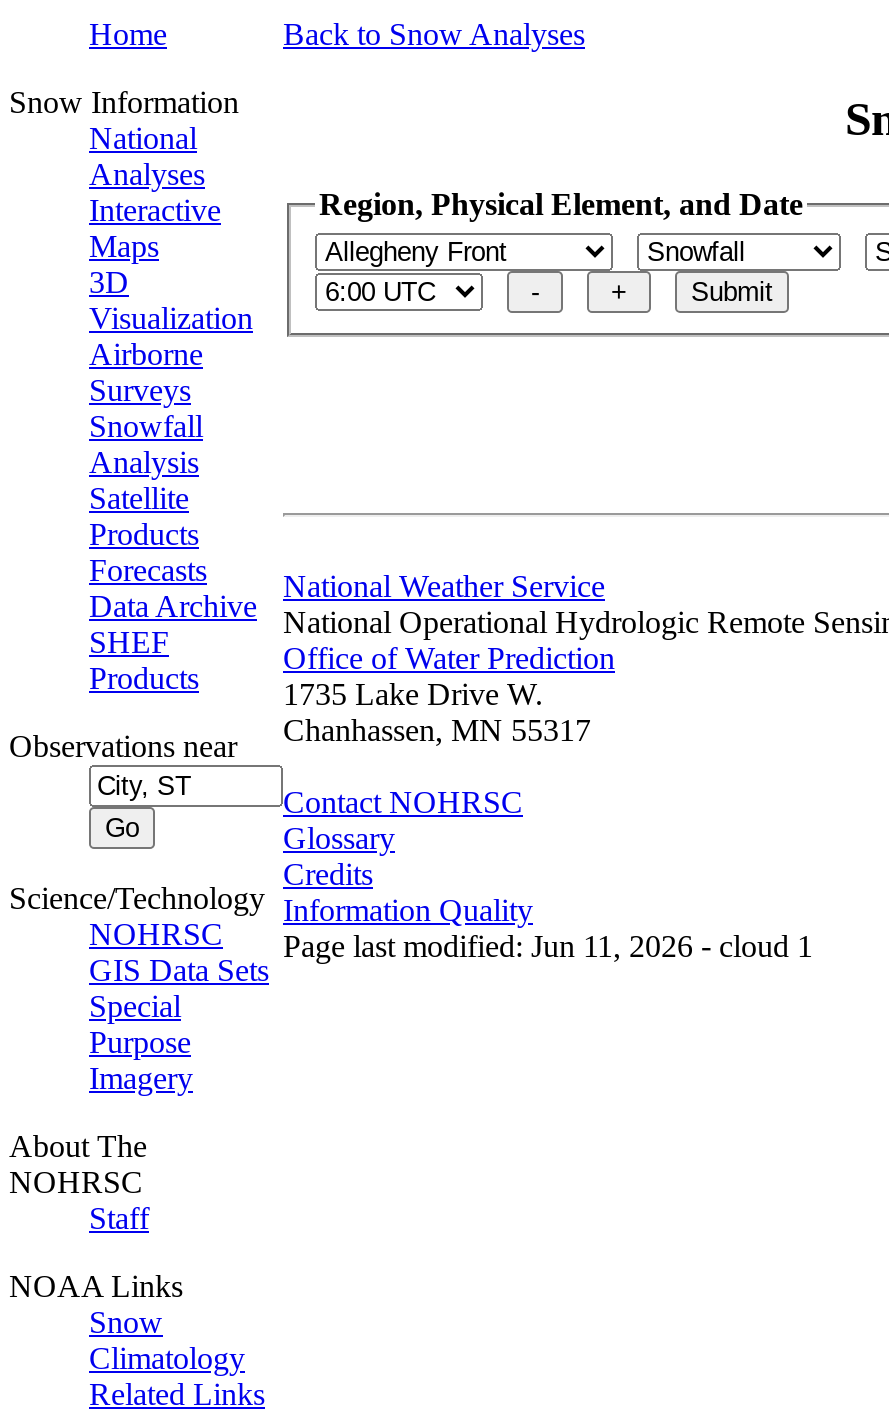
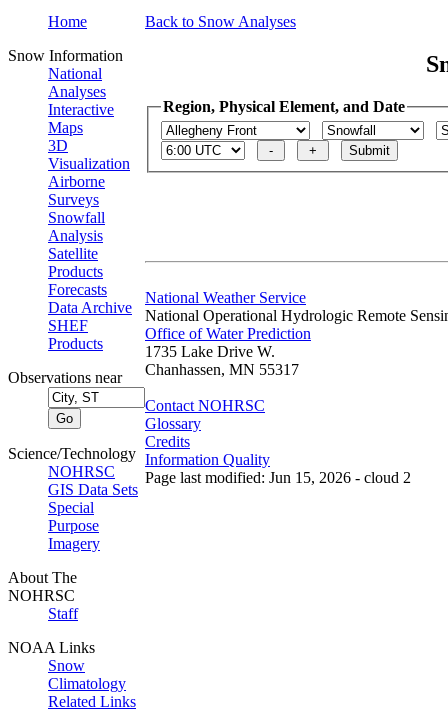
- Page last modified: Jun 11, 2026 - cloud 1
+ Page last modified: Jun 15, 2026 - cloud 2
